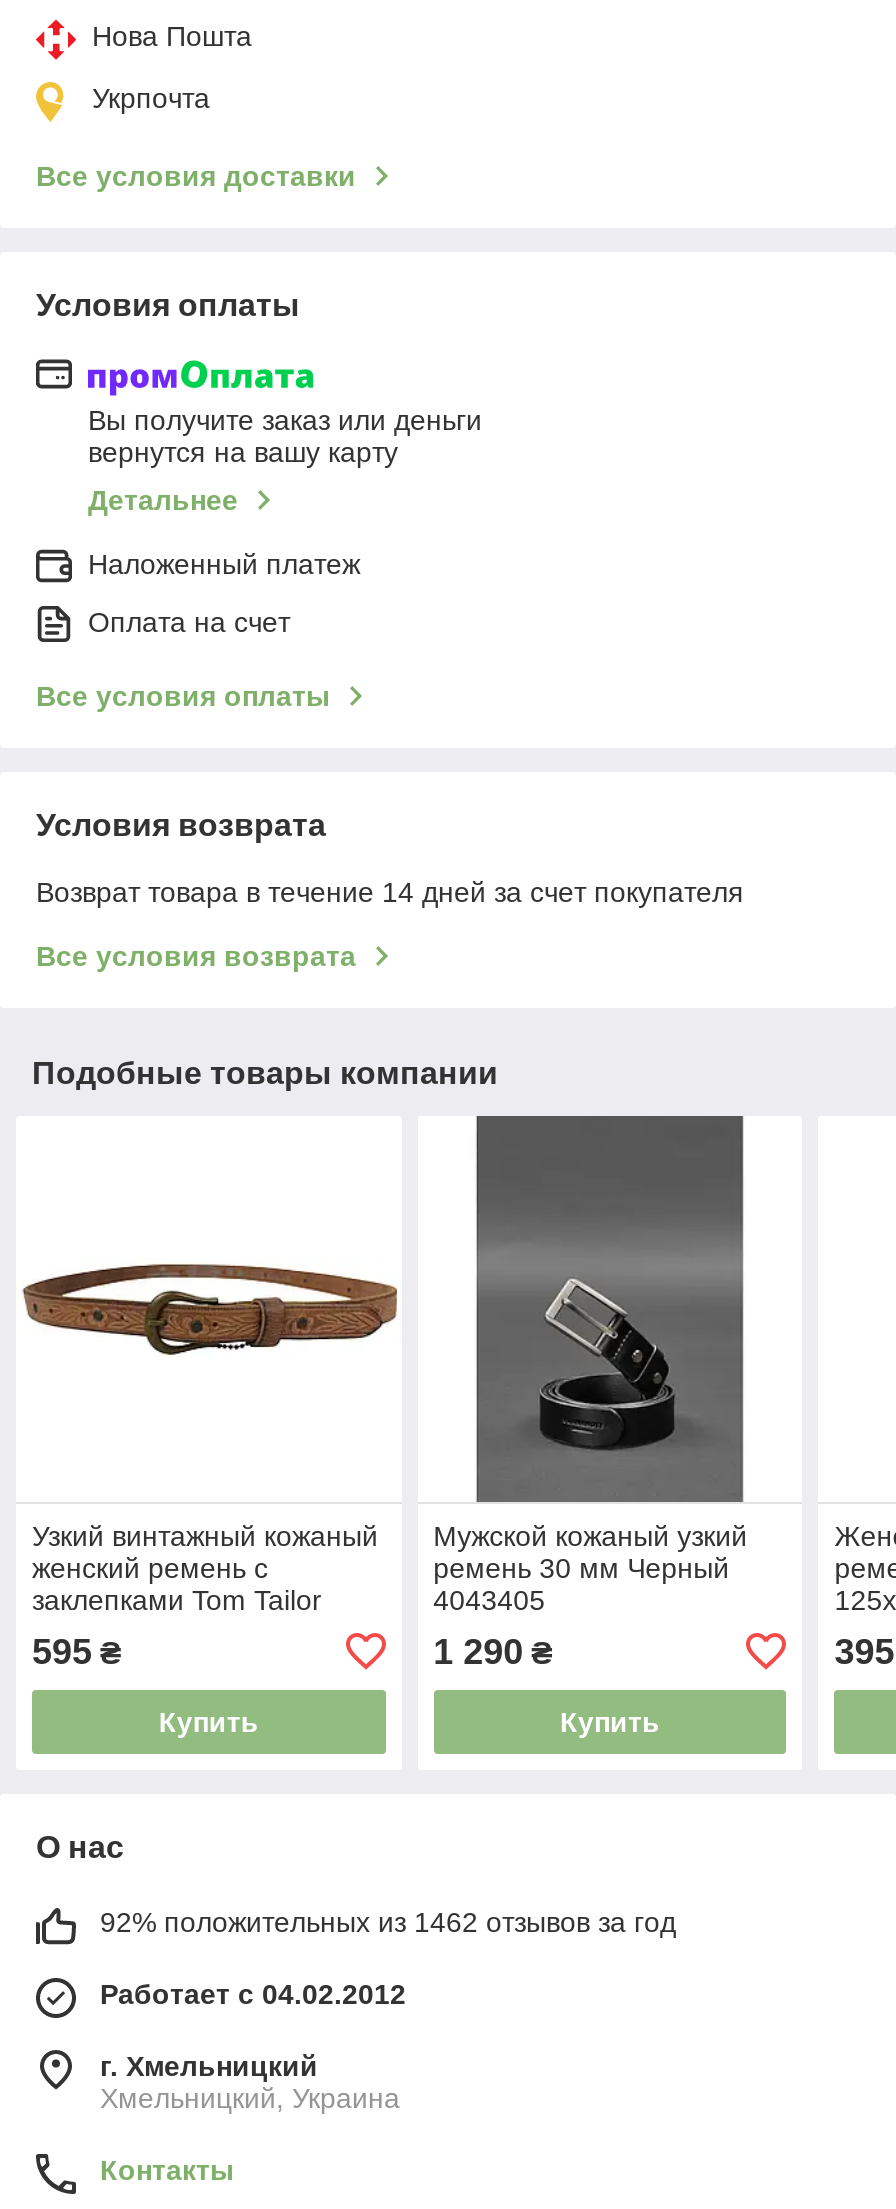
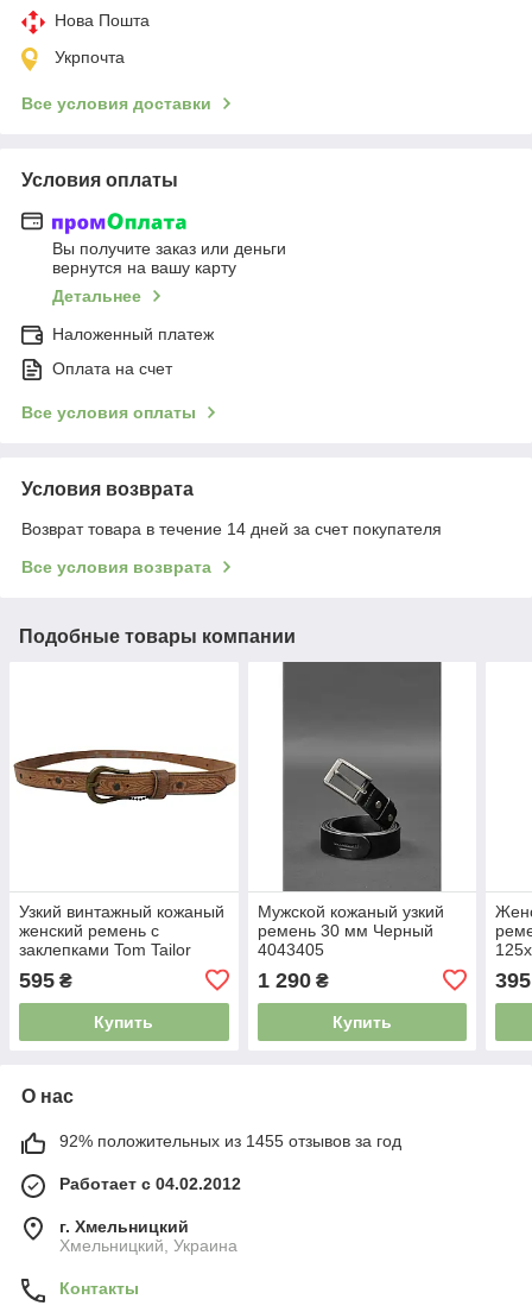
- 92% положительных из 1462 отзывов за год
+ 92% положительных из 1455 отзывов за год
